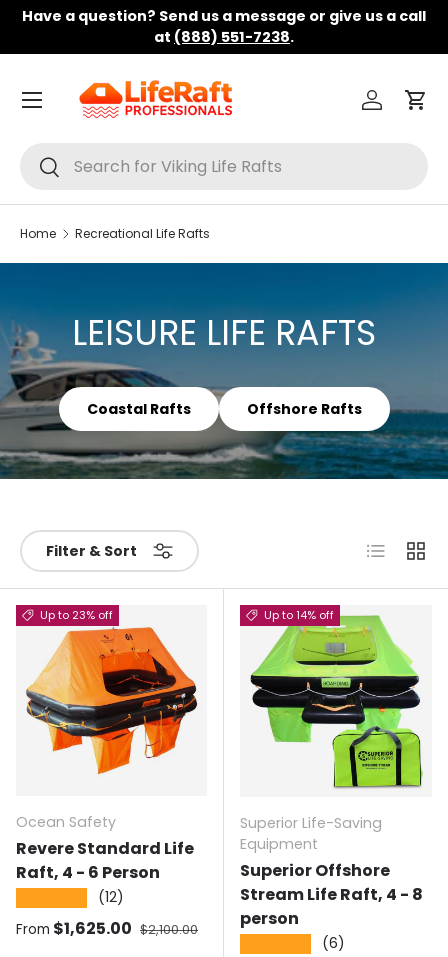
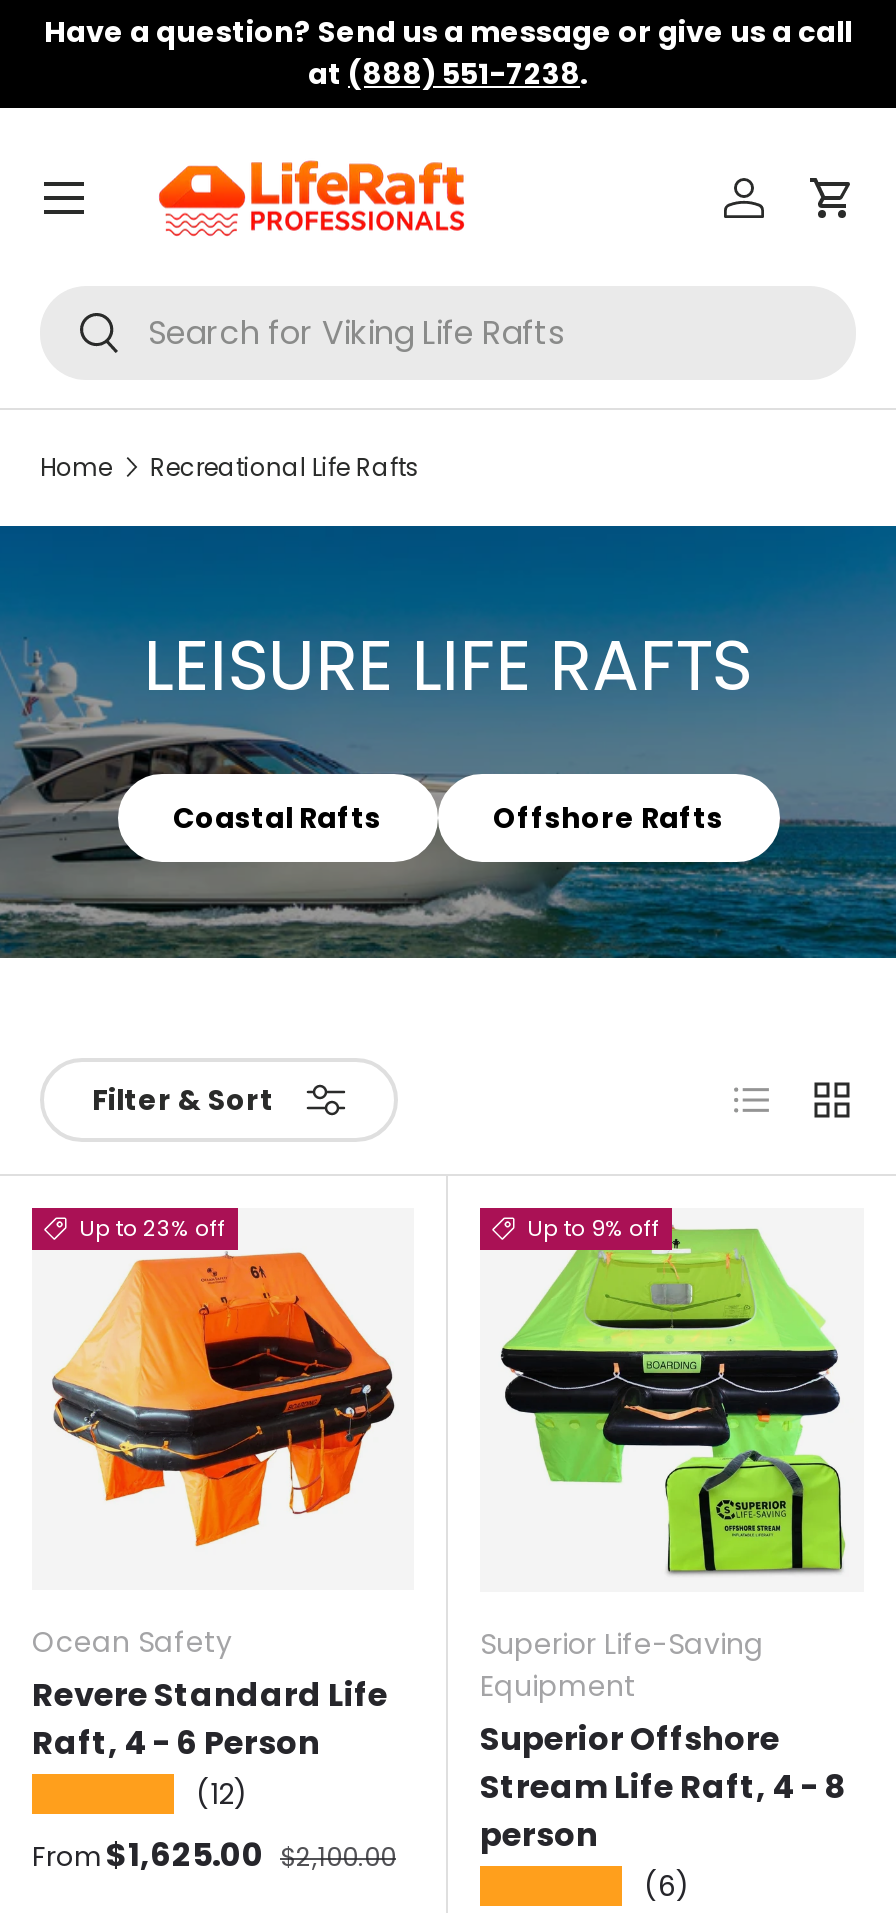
- Up to 14% off
+ Up to 9% off
